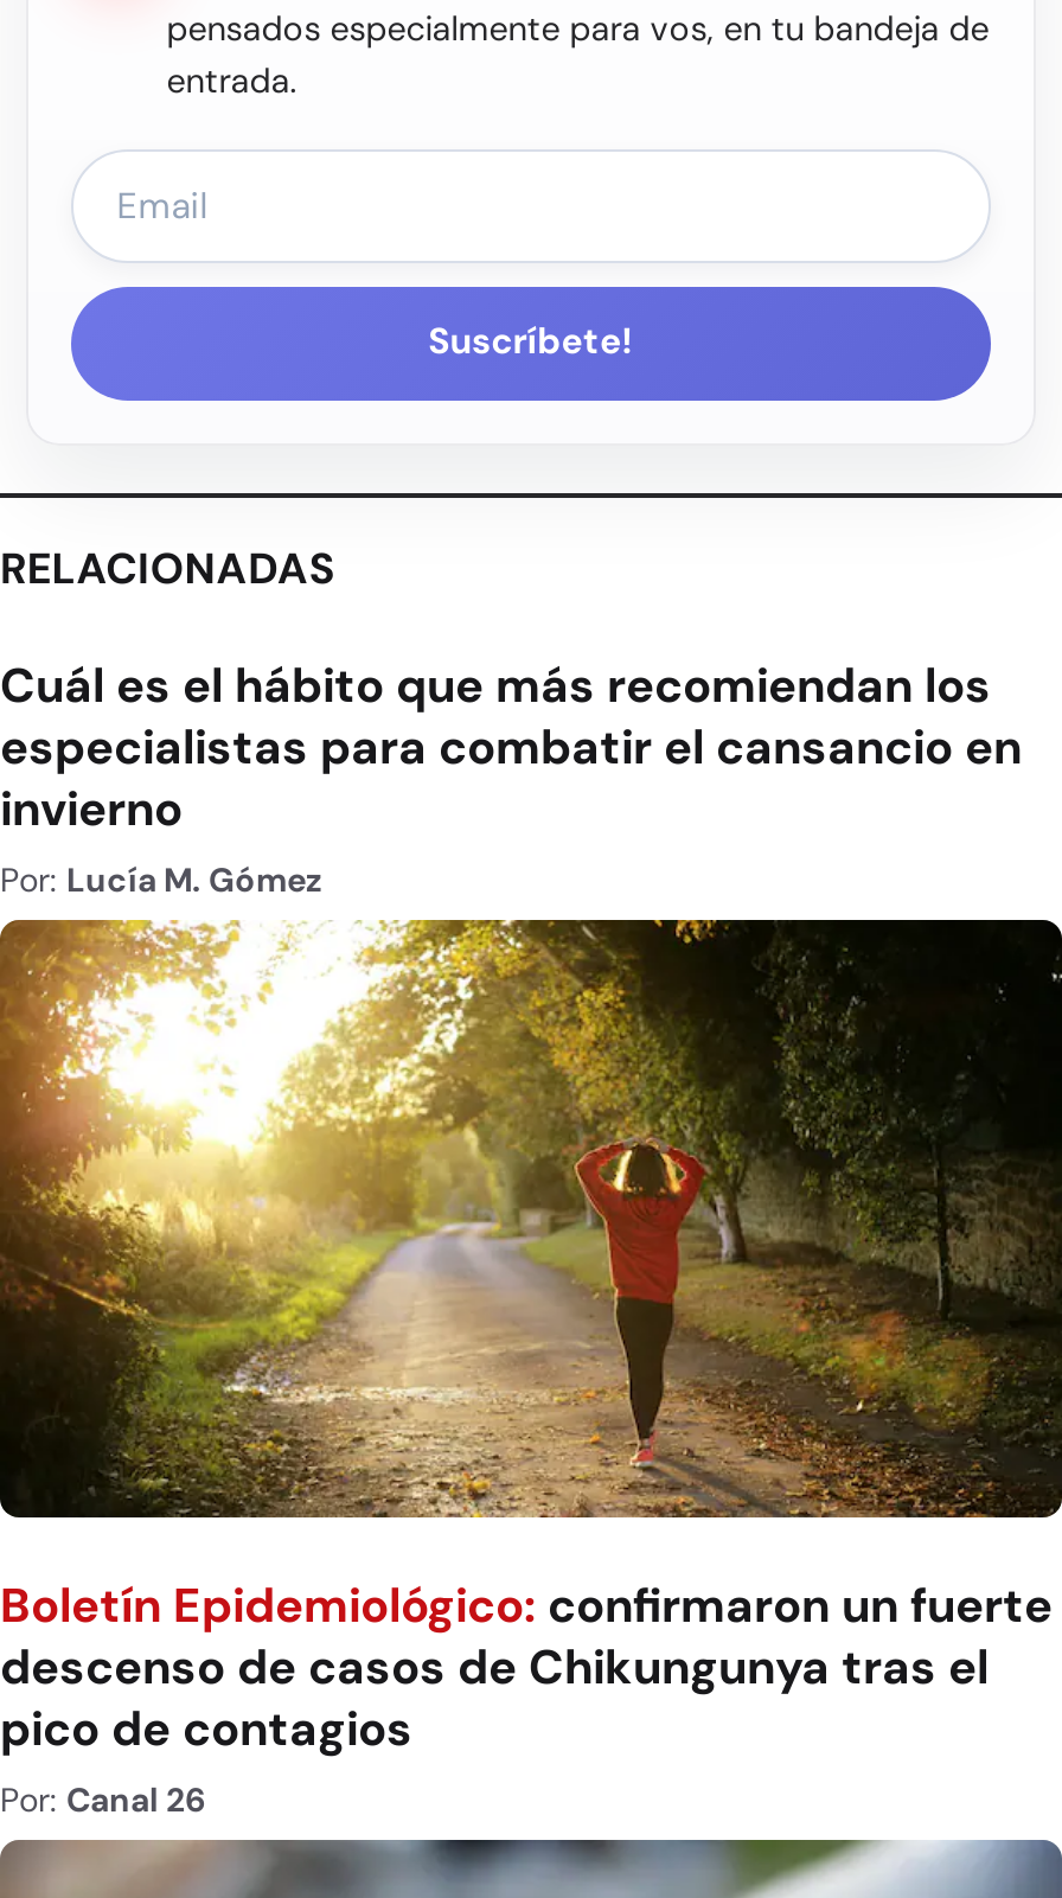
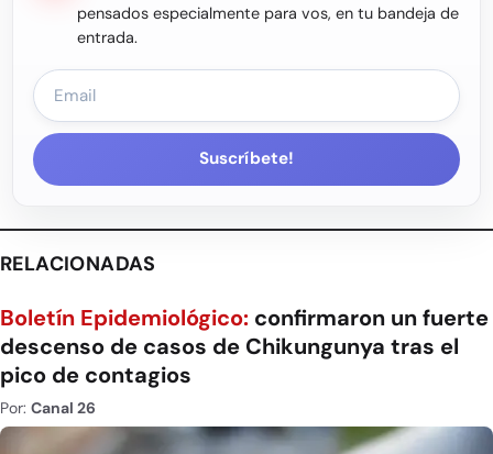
- Cuál es el hábito que más recomiendan los
- especialistas para combatir el cansancio en
- invierno
- Por: Lucía M. Gómez

- [image]
